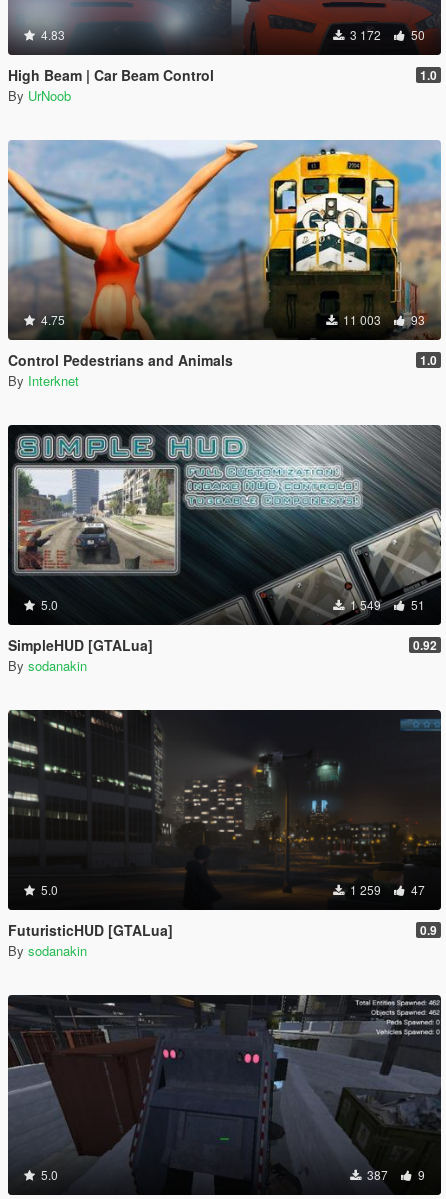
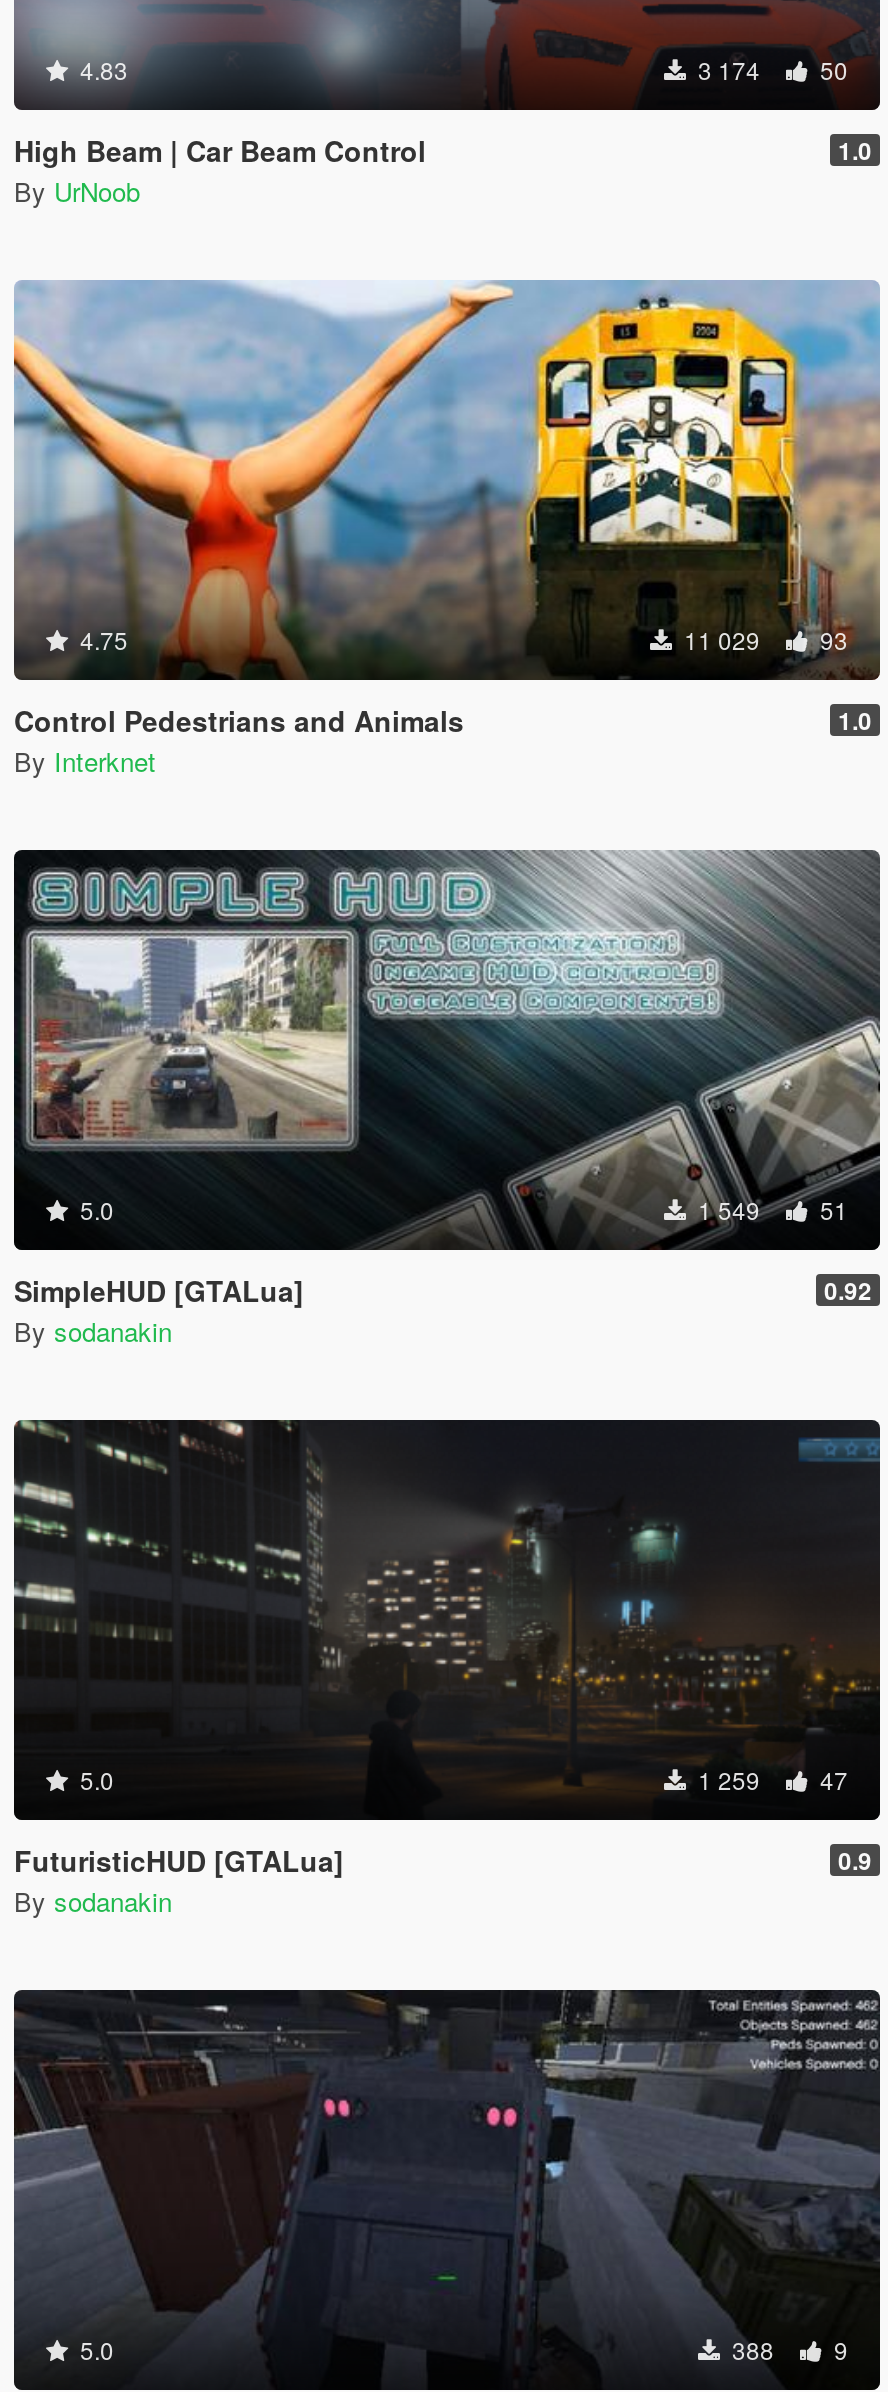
- 3 172 50
+ 3 174 50

- 11 003 93
+ 11 029 93

- 387 9
+ 388 9
